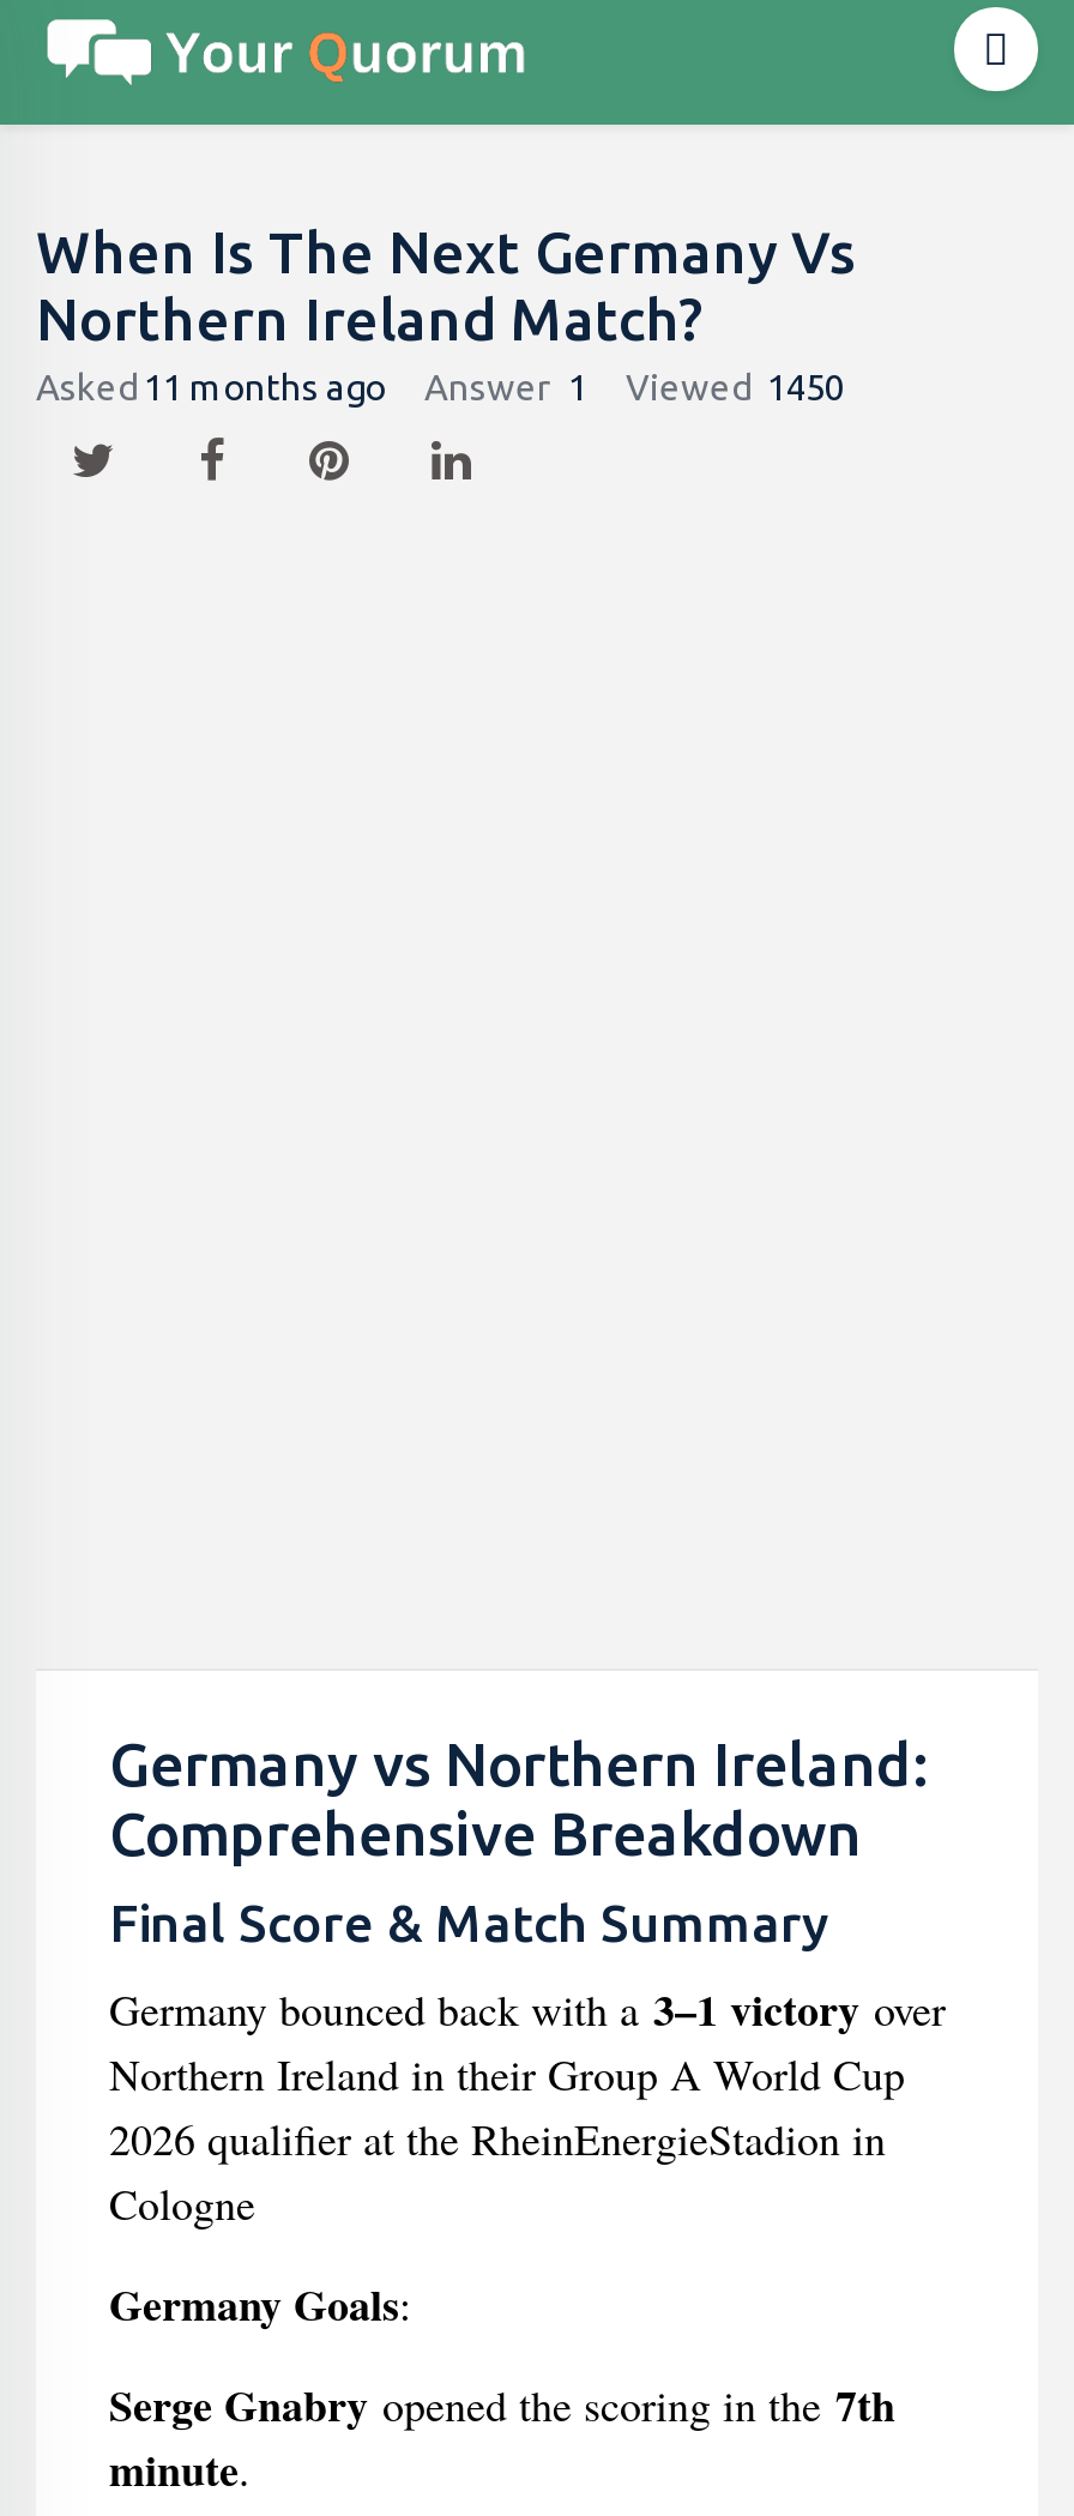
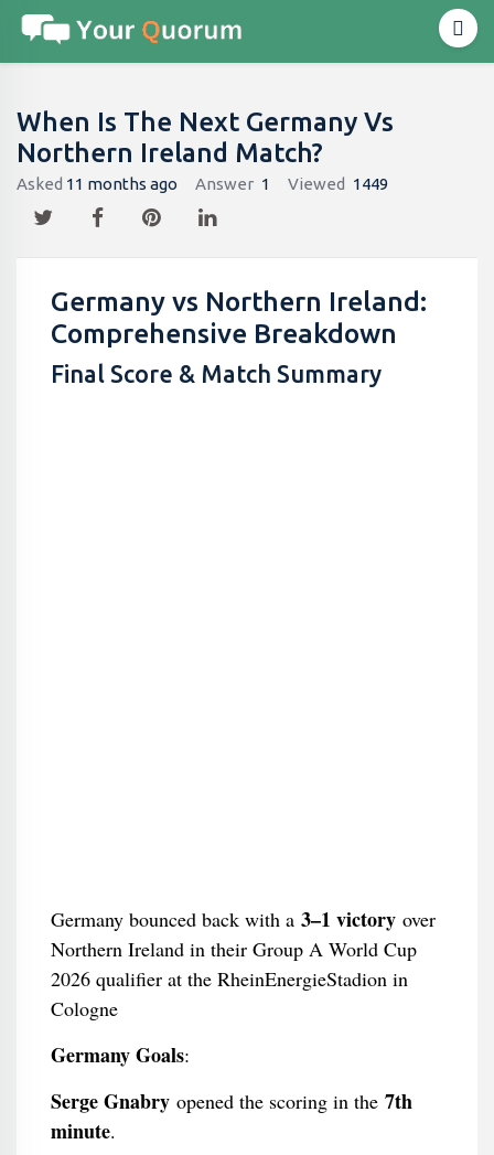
- Asked 11 months ago Answer 1 Viewed 1450
+ Asked 11 months ago Answer 1 Viewed 1449

moved up: Germany vs Northern Ireland: | Comprehensive Breakdown | Final Score & Match Summary
